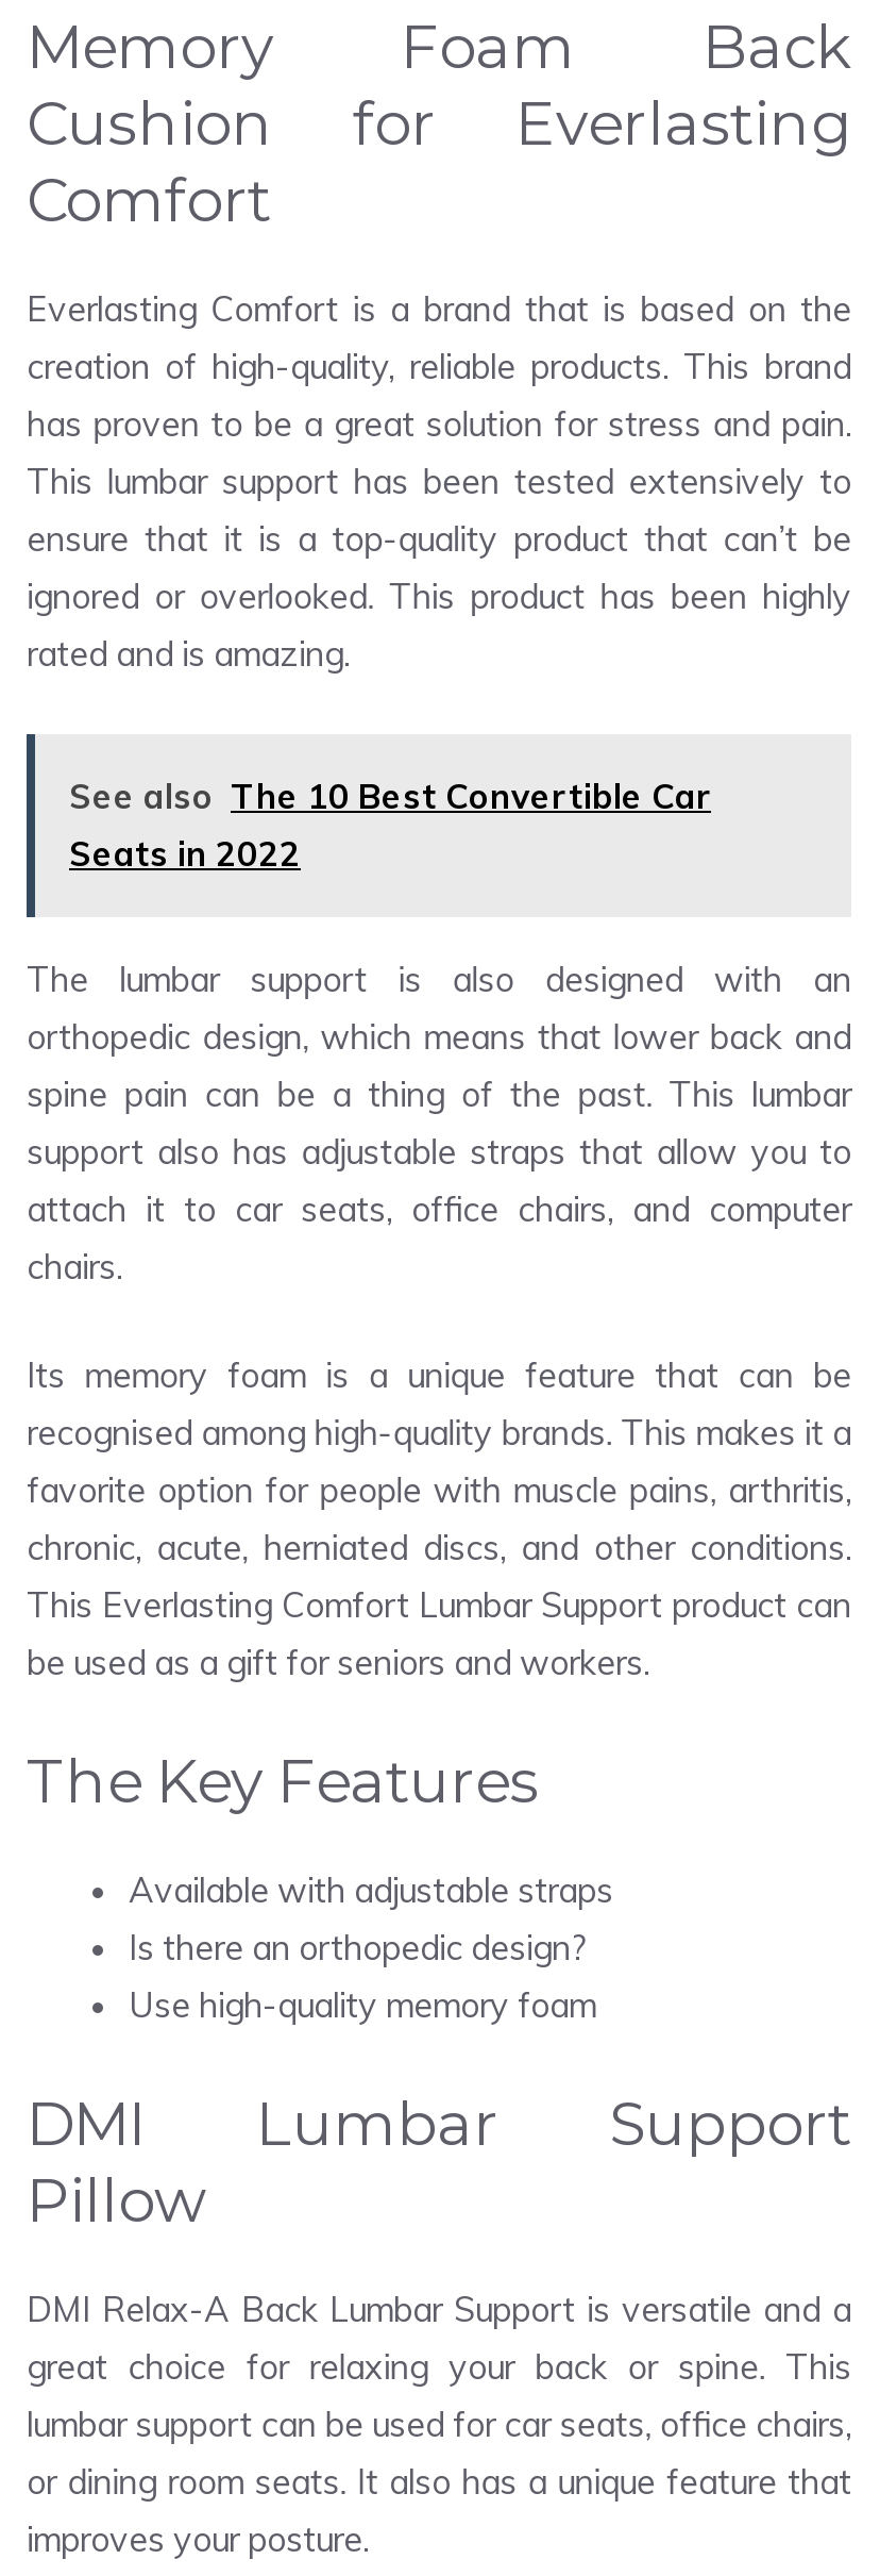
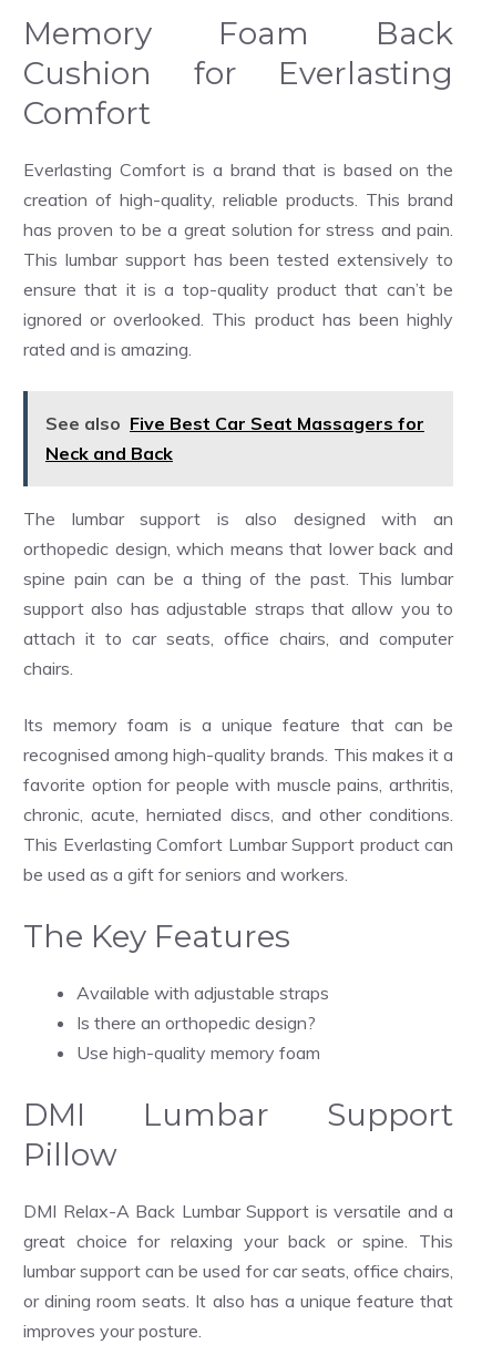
- See also The 10 Best Convertible Car
- Seats in 2022
+ See also Five Best Car Seat Massagers for
+ Neck and Back
